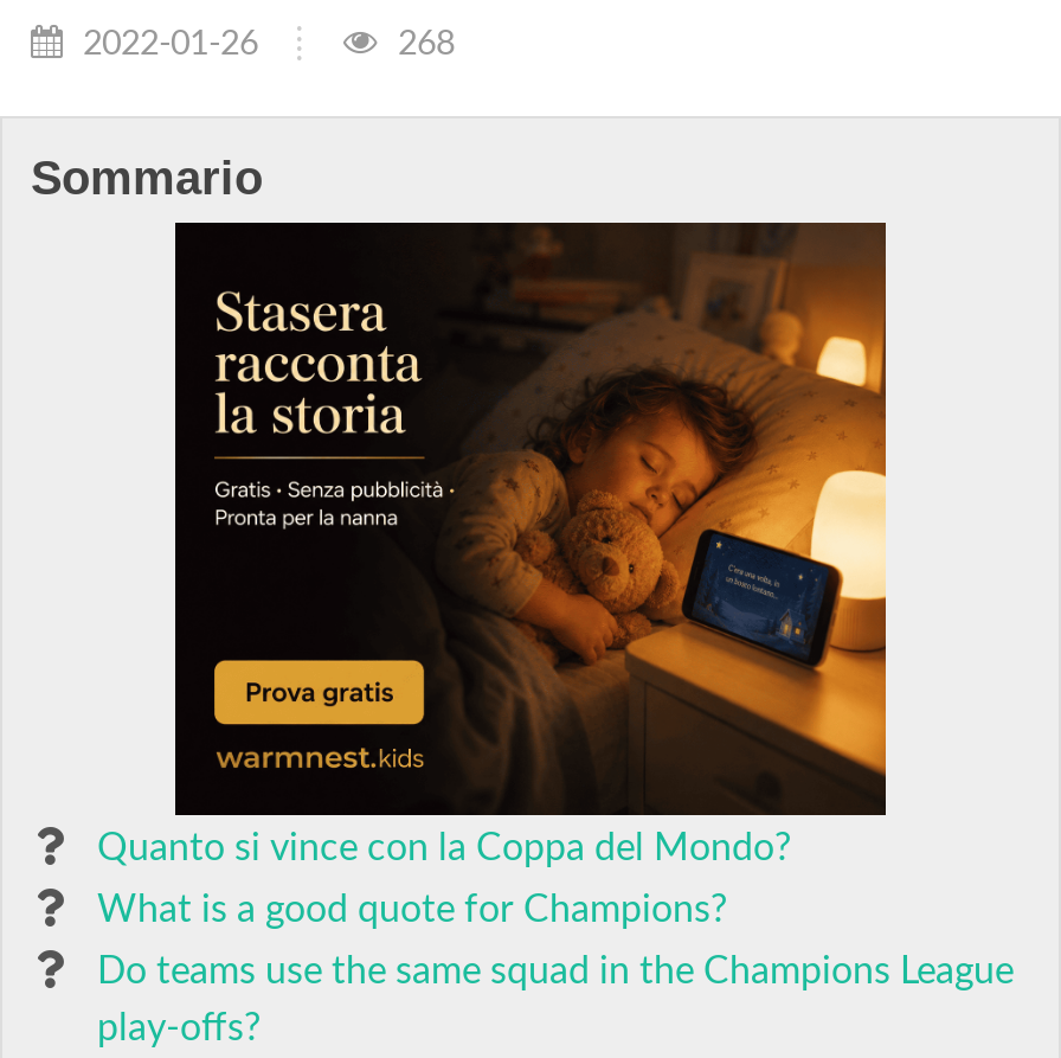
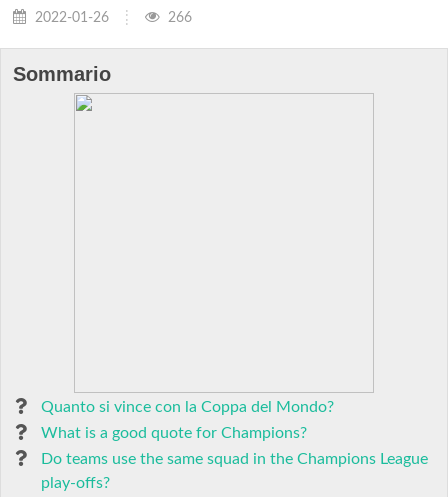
- 268
+ 266

- [image]
